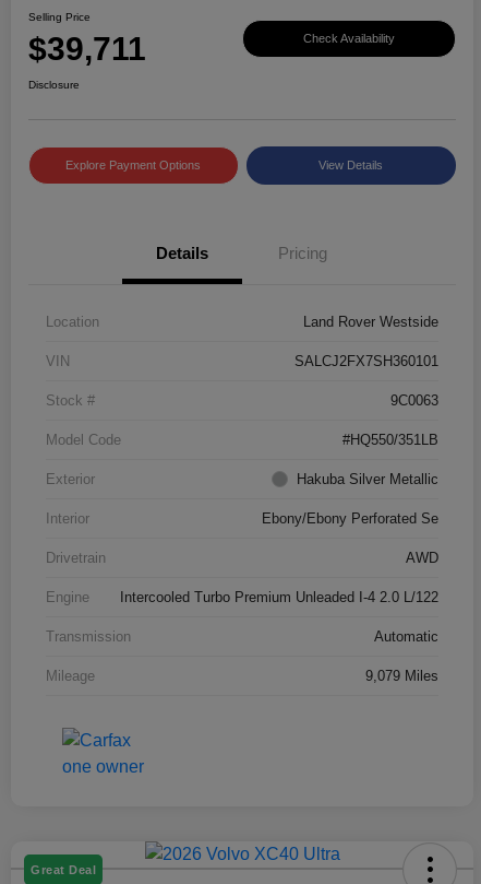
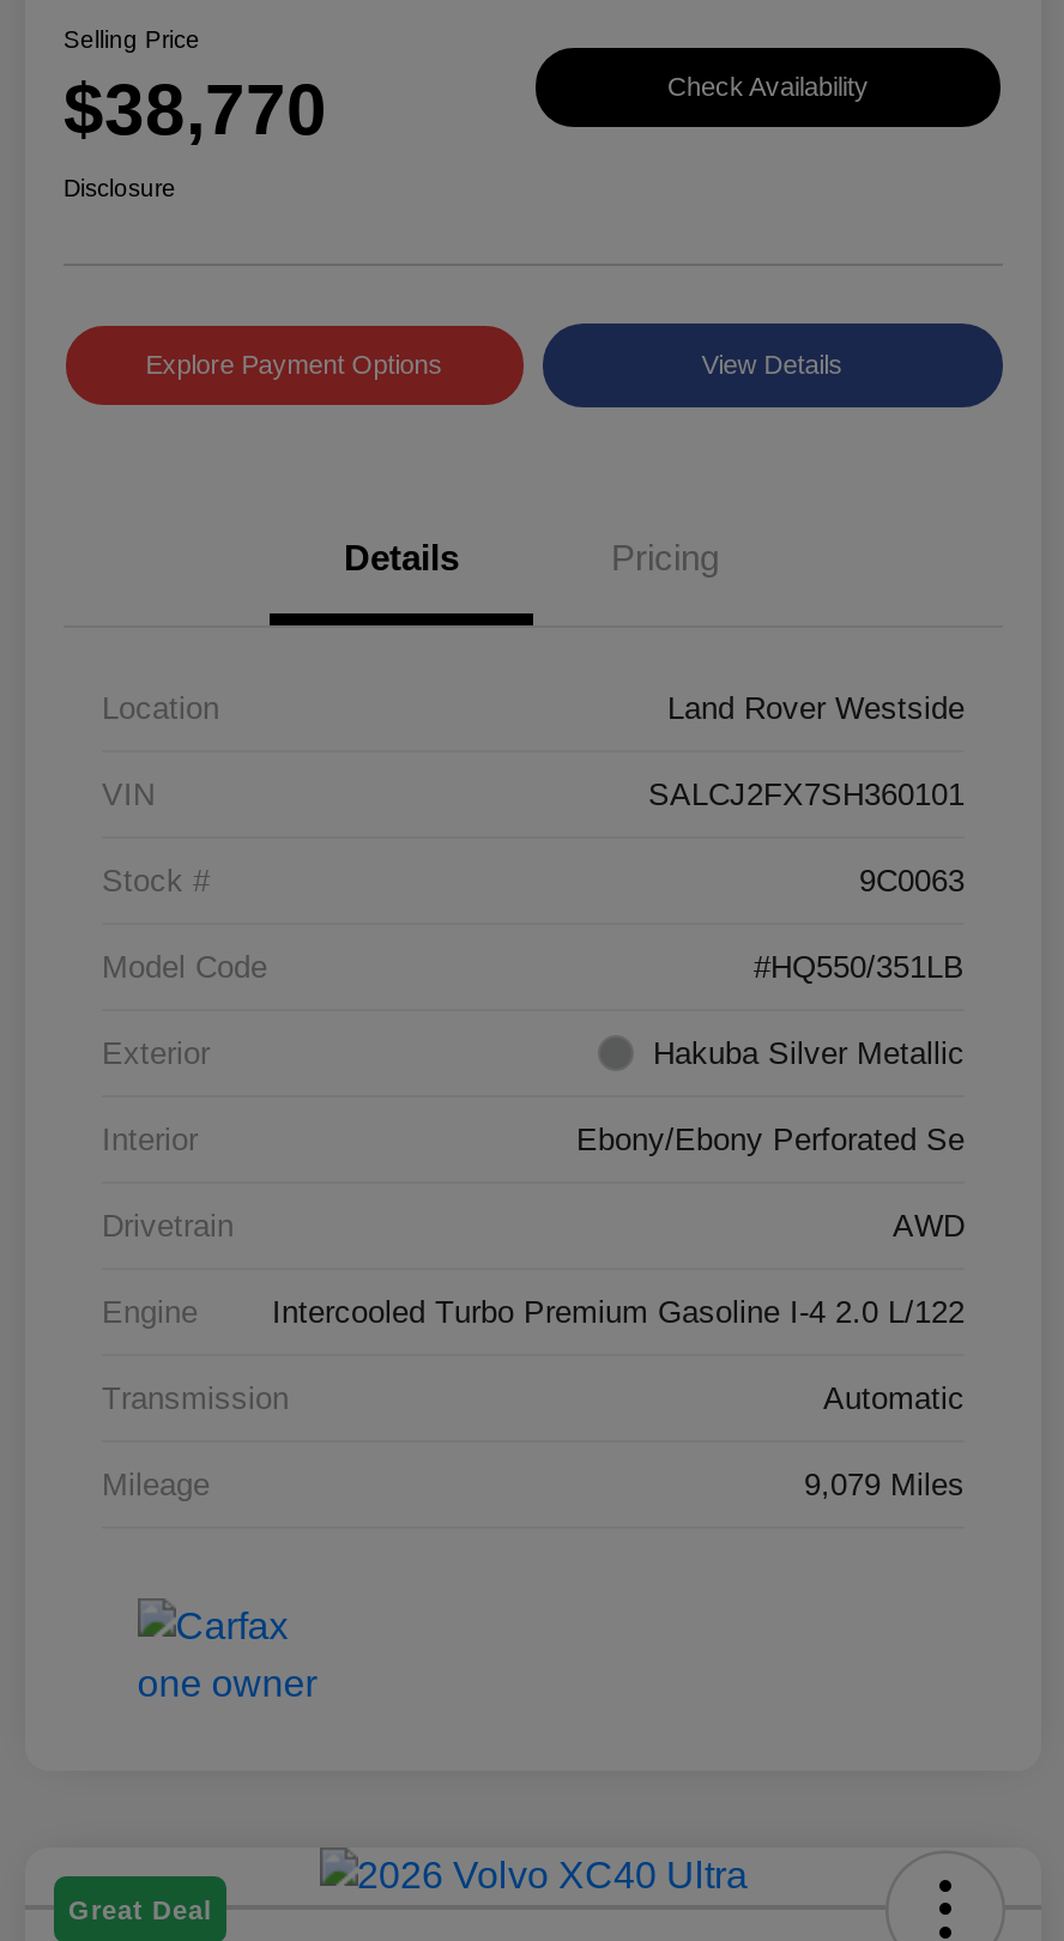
- $39,711
+ $38,770

- Intercooled Turbo Premium Unleaded I-4 2.0 L/122
+ Intercooled Turbo Premium Gasoline I-4 2.0 L/122
